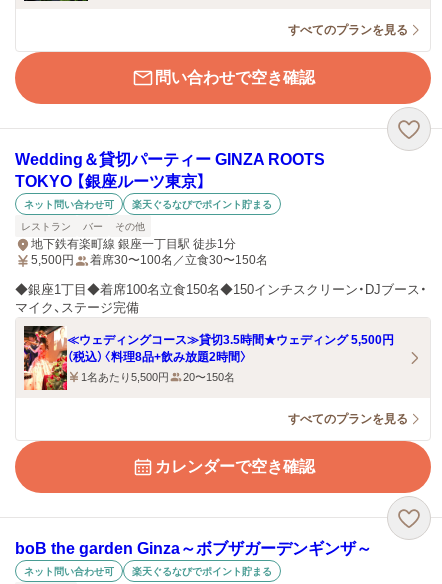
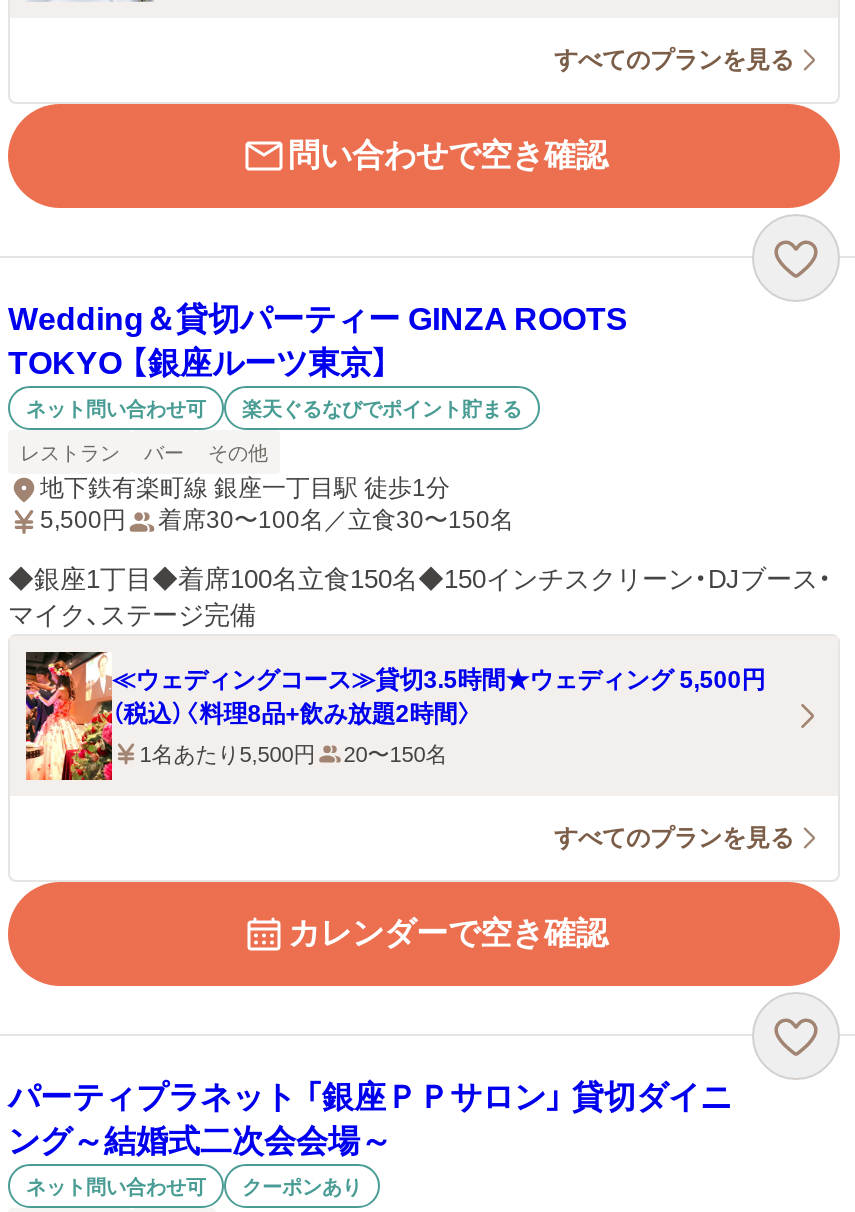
- boB the garden Ginza～ボブザガーデンギンザ～
+ パーティプラネット 「銀座ＰＰサロン」 貸切ダイニ
+ ング～結婚式二次会会場～

- 楽天ぐるなびでポイント貯まる
+ クーポンあり
